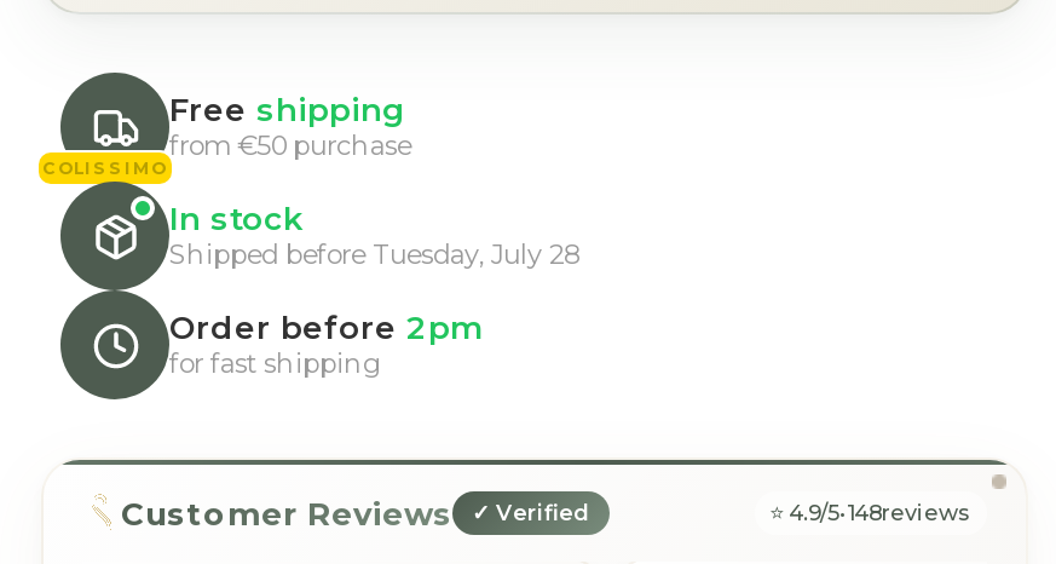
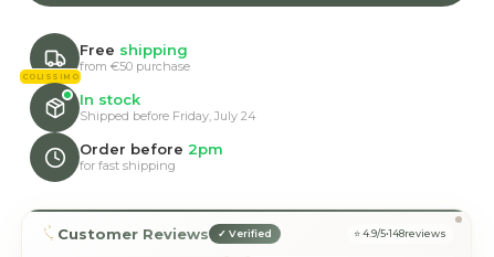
- Shipped before Tuesday, July 28
+ Shipped before Friday, July 24
